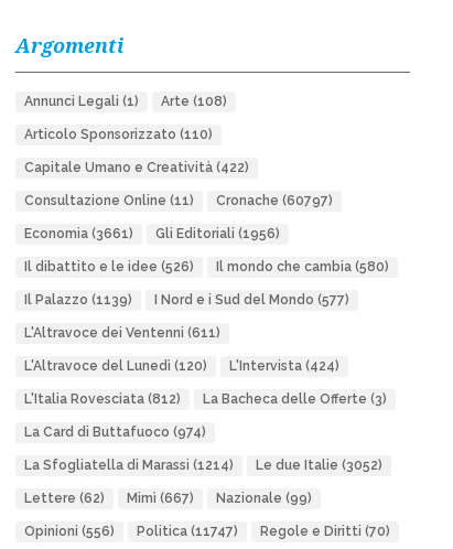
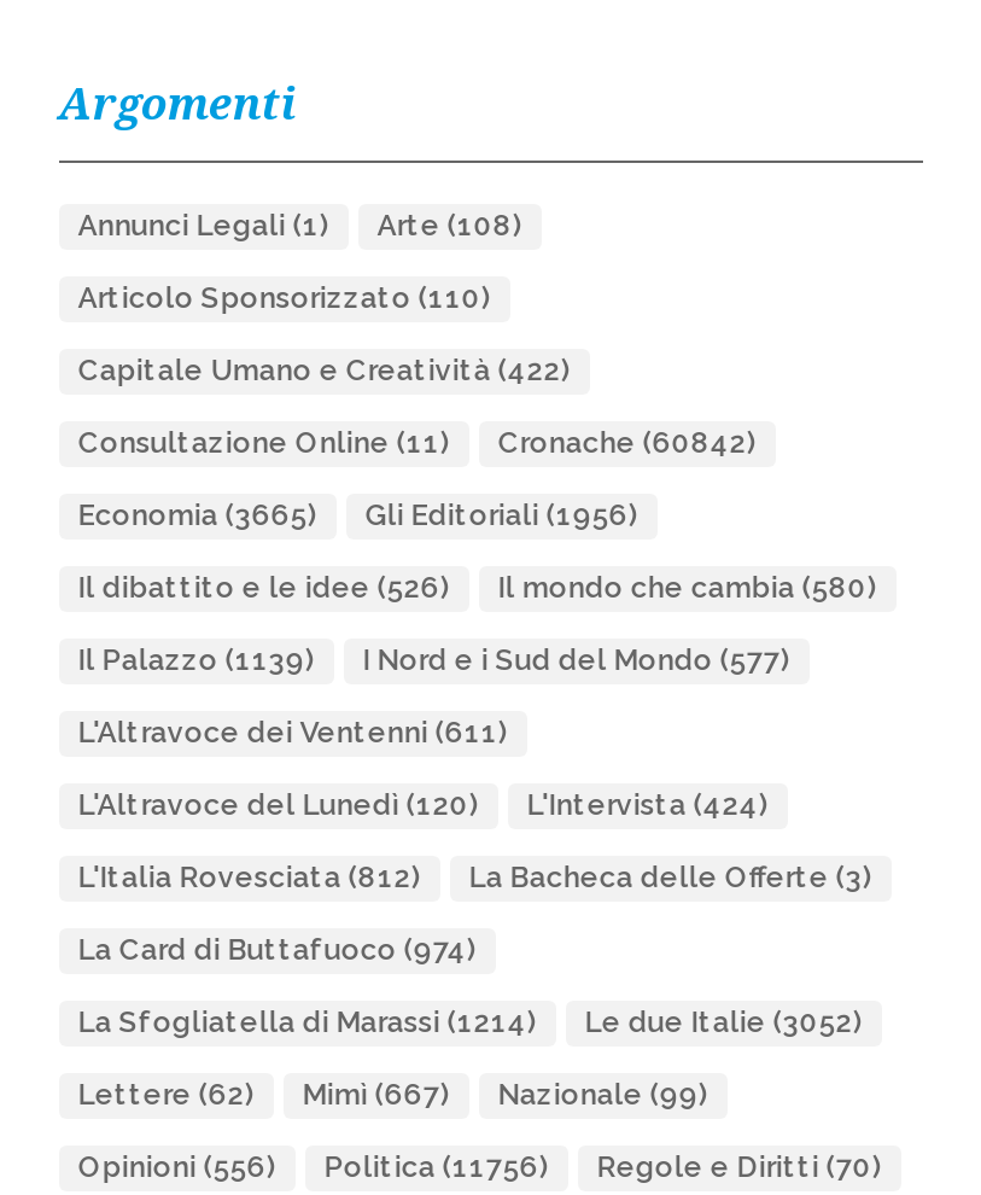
- Consultazione Online (11) Cronache (60797)
+ Consultazione Online (11) Cronache (60842)

- Economia (3661) Gli Editoriali (1956)
+ Economia (3665) Gli Editoriali (1956)

- Opinioni (556) Politica (11747) Regole e Diritti (70)
+ Opinioni (556) Politica (11756) Regole e Diritti (70)
